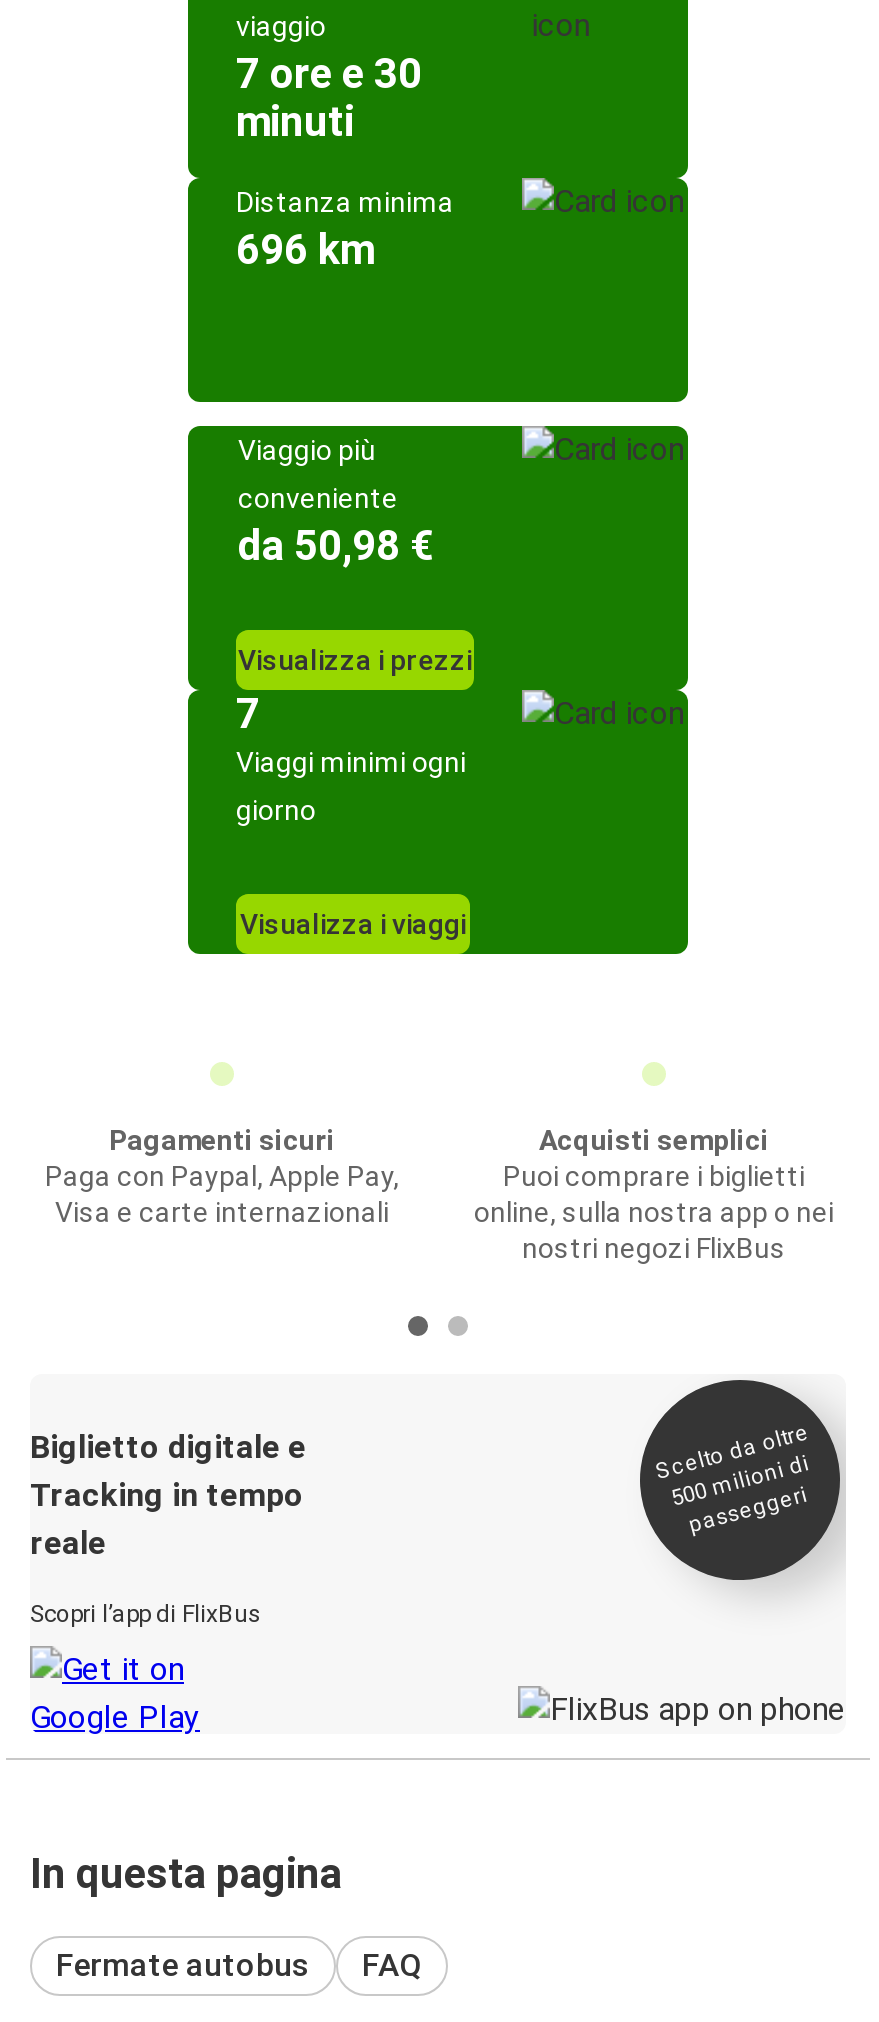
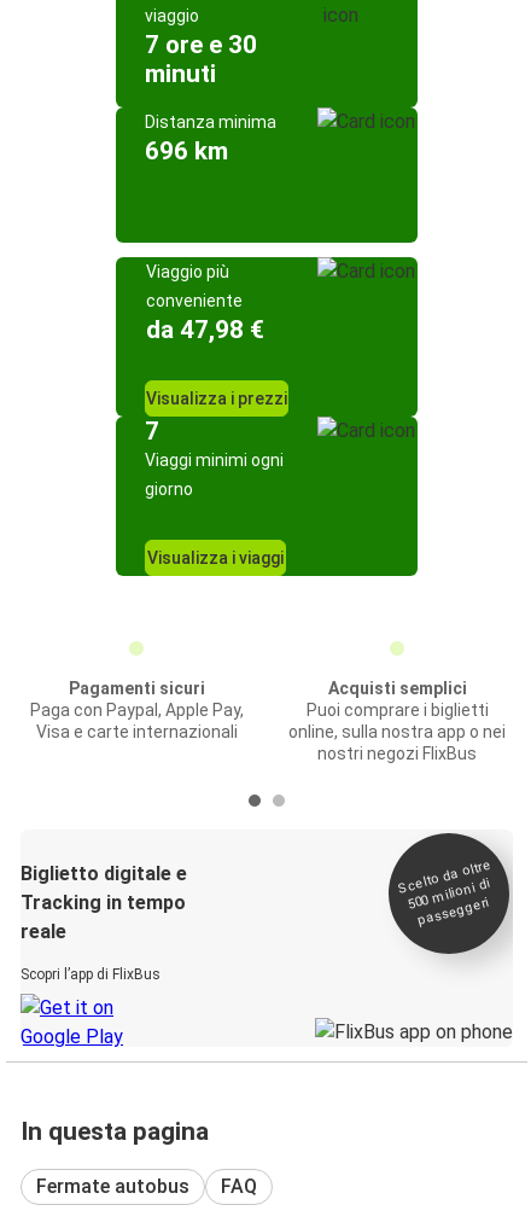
- da 50,98 €
+ da 47,98 €
